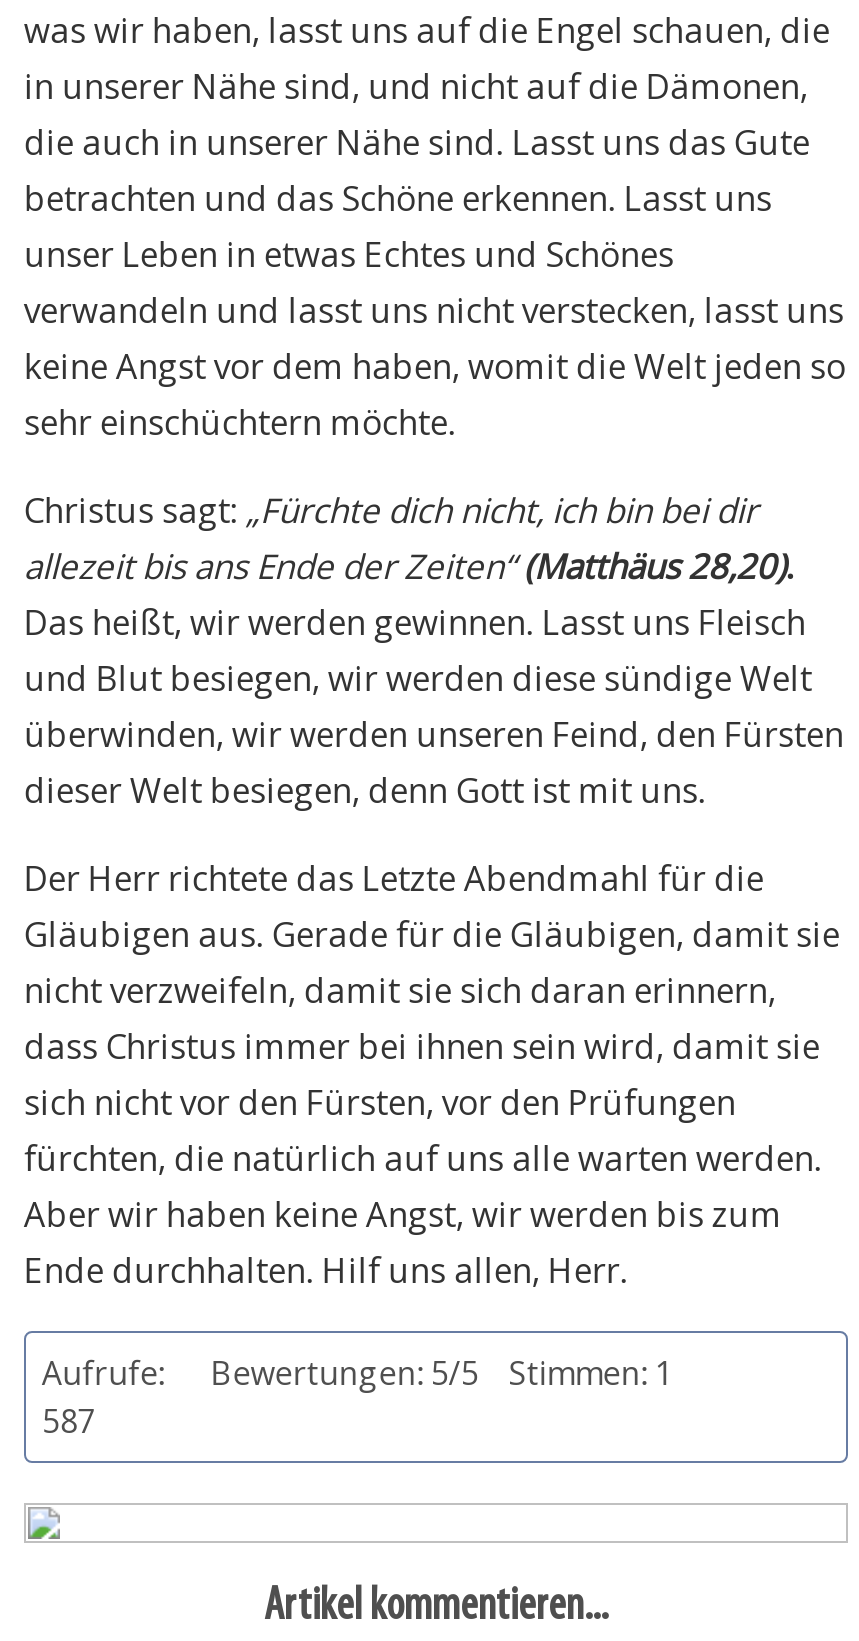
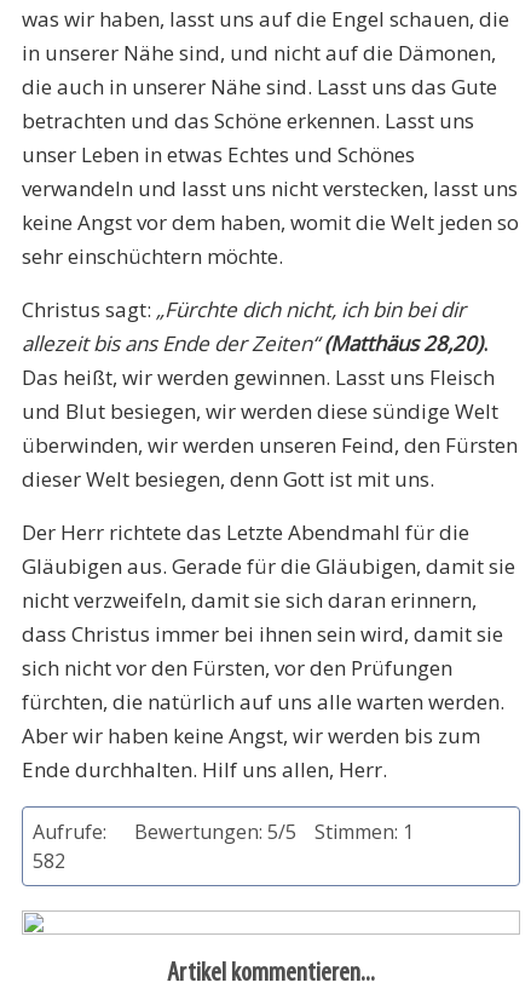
- 587
+ 582
